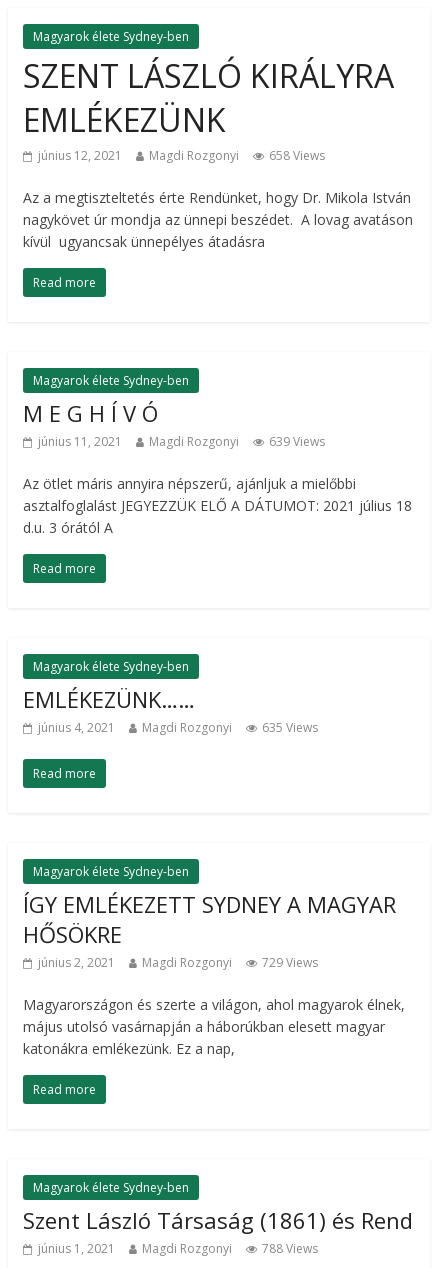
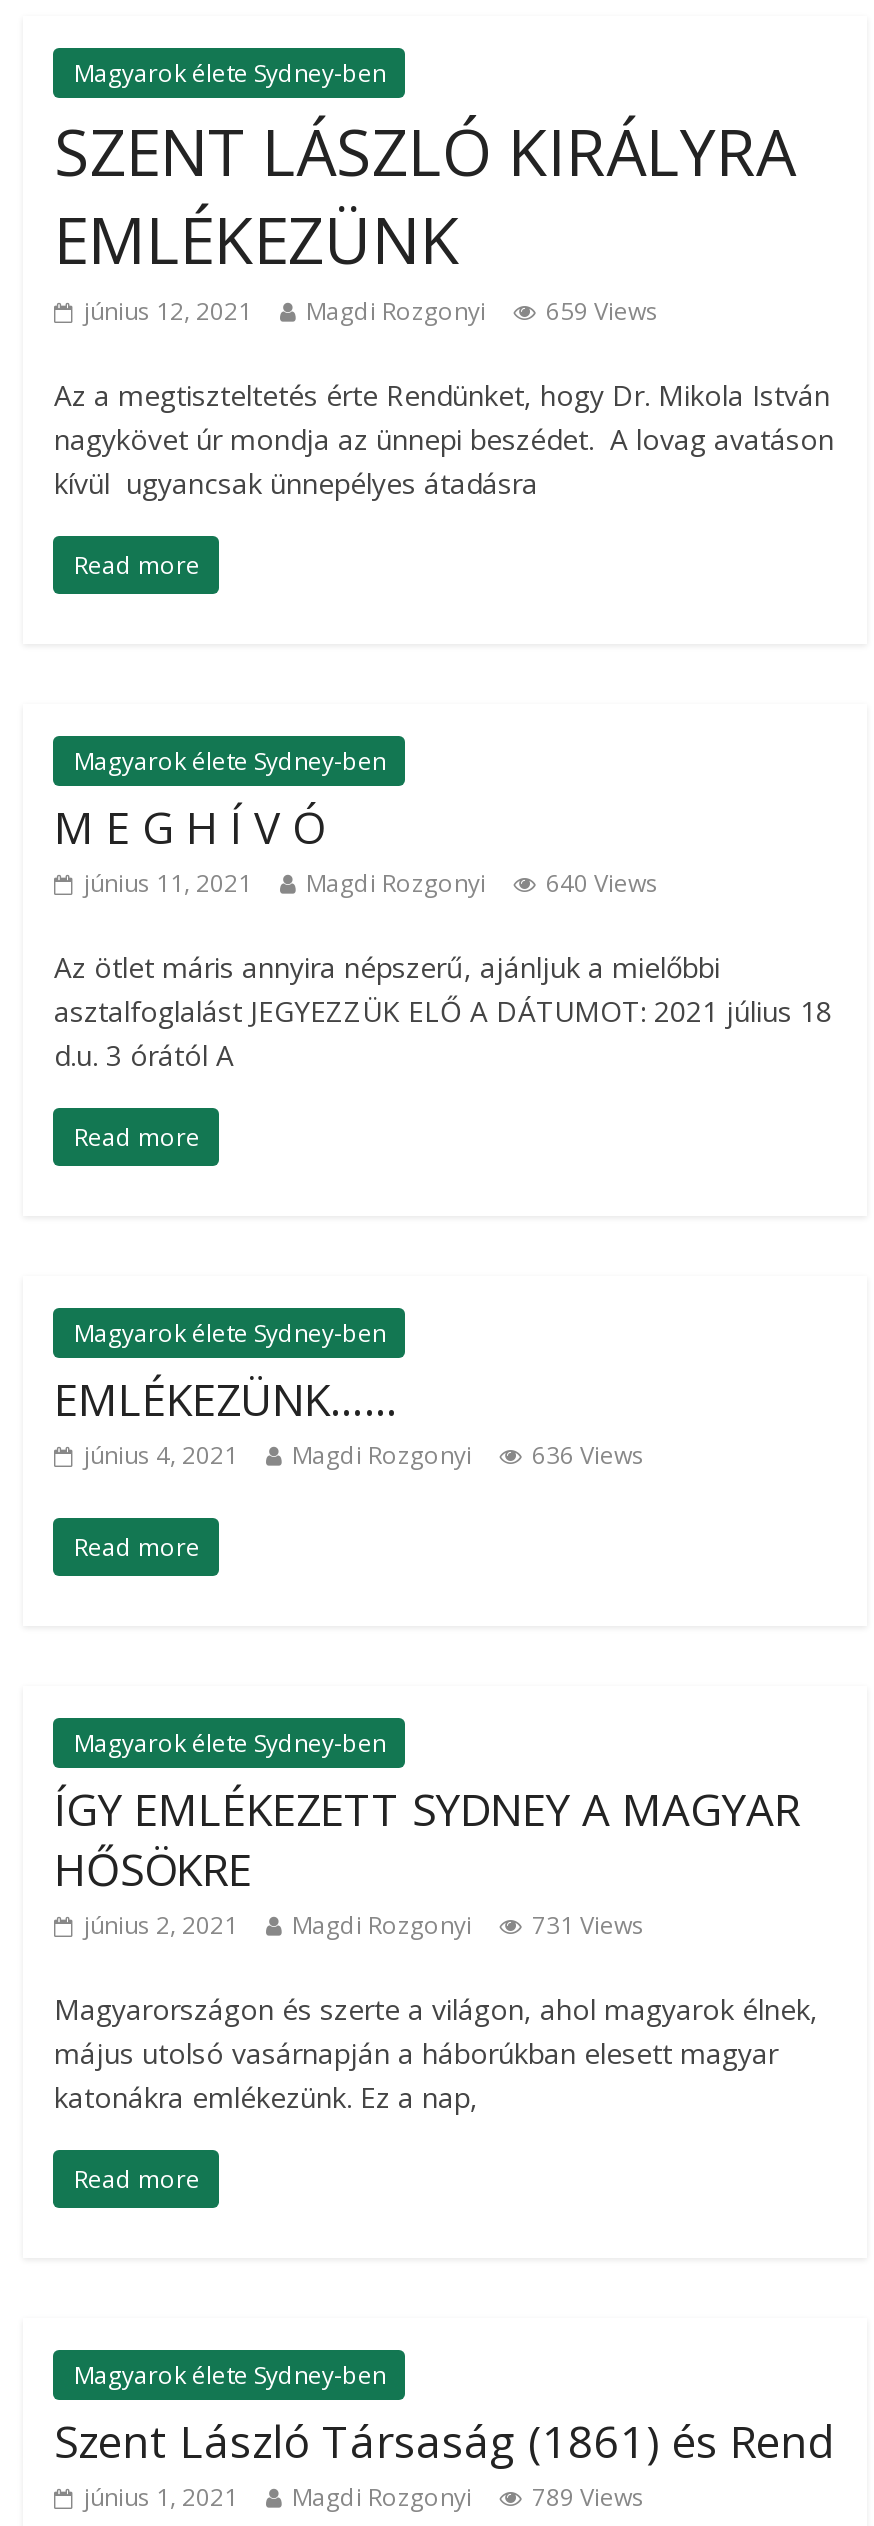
- június 12, 2021 Magdi Rozgonyi 658 Views
+ június 12, 2021 Magdi Rozgonyi 659 Views

- június 11, 2021 Magdi Rozgonyi 639 Views
+ június 11, 2021 Magdi Rozgonyi 640 Views

- június 4, 2021 Magdi Rozgonyi 635 Views
+ június 4, 2021 Magdi Rozgonyi 636 Views

- június 2, 2021 Magdi Rozgonyi 729 Views
+ június 2, 2021 Magdi Rozgonyi 731 Views

- június 1, 2021 Magdi Rozgonyi 788 Views
+ június 1, 2021 Magdi Rozgonyi 789 Views
